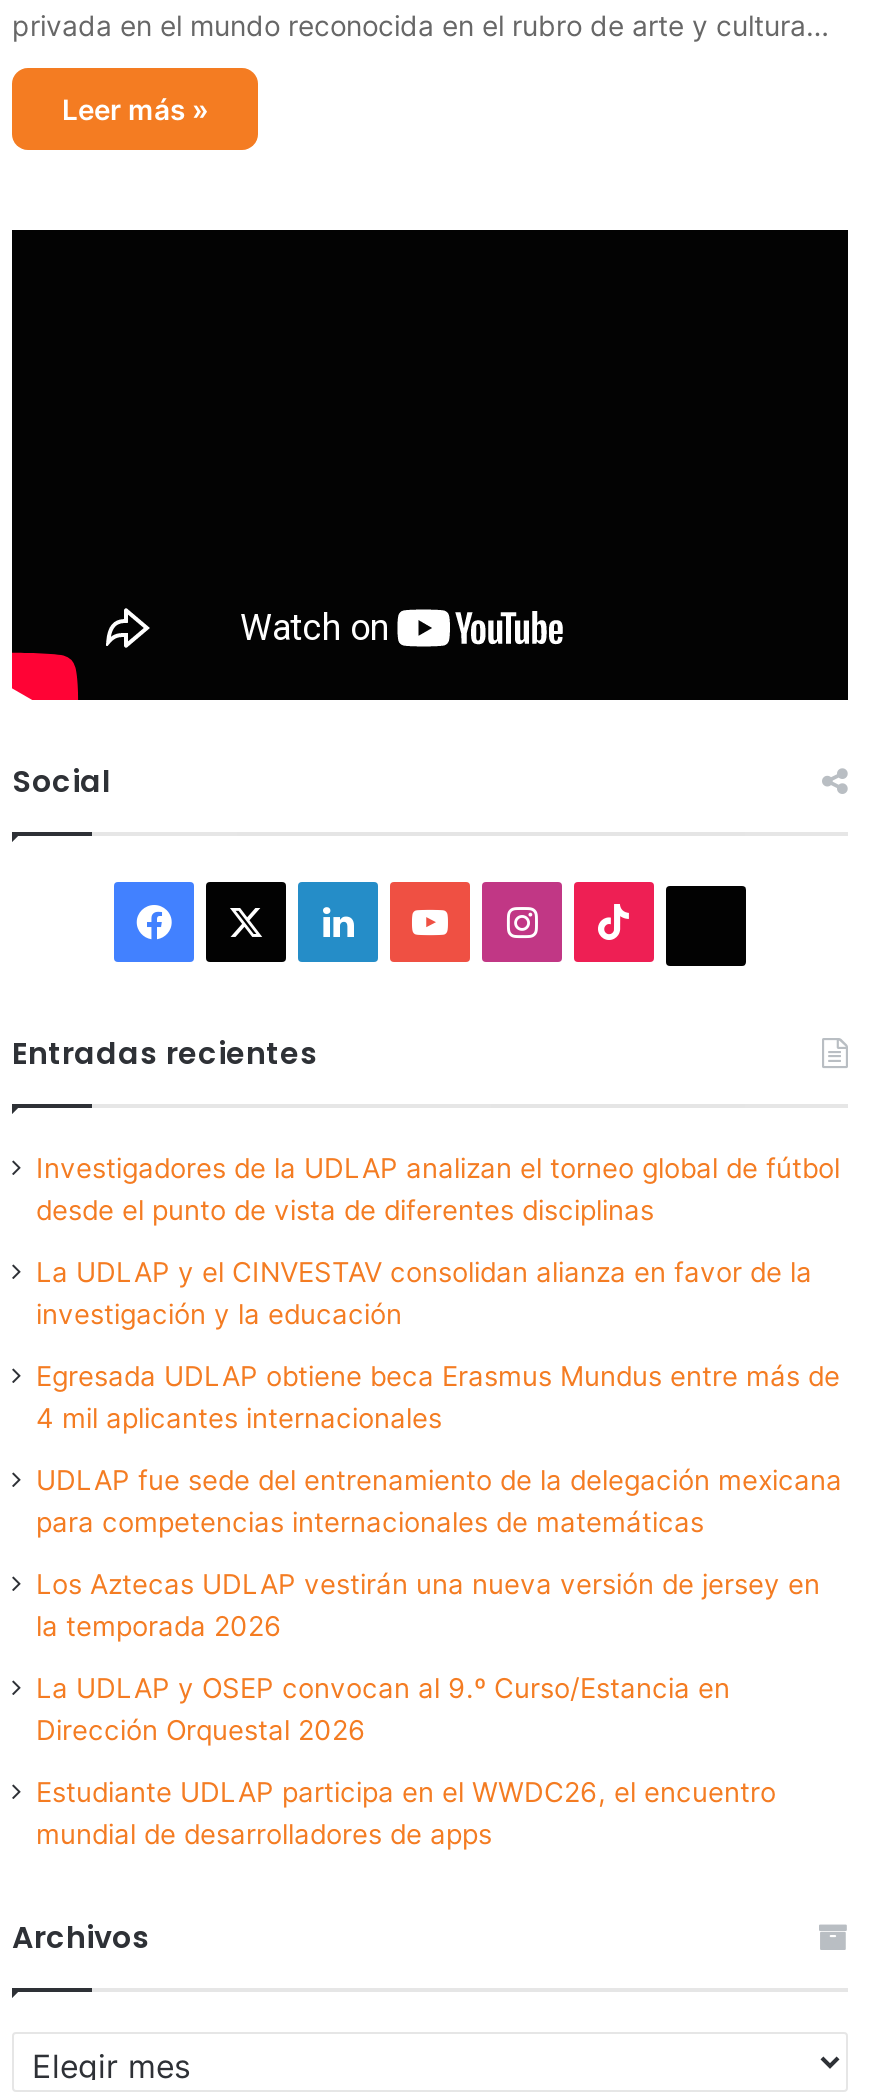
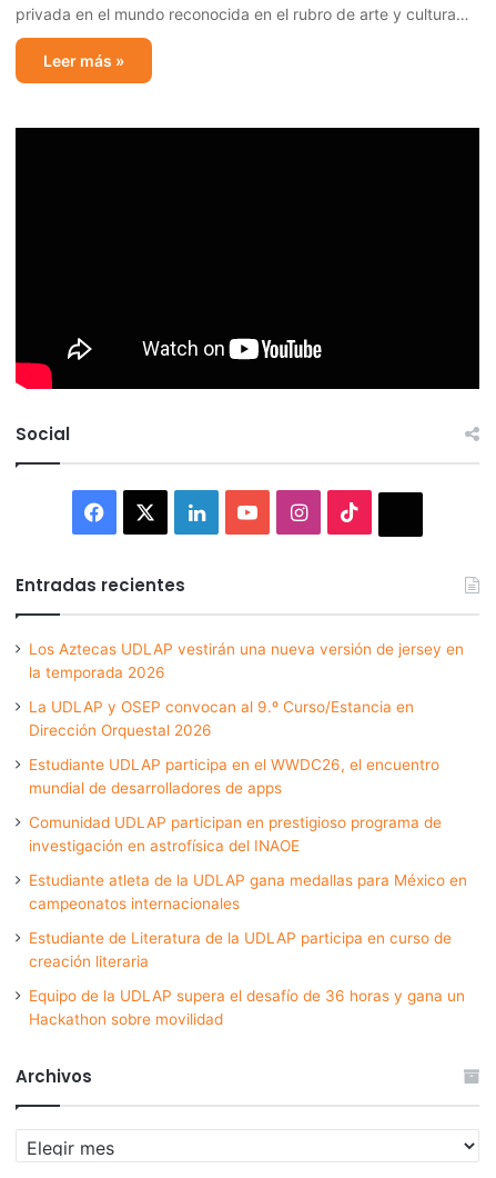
- Investigadores de la UDLAP analizan el torneo global de fútbol
- desde el punto de vista de diferentes disciplinas
- La UDLAP y el CINVESTAV consolidan alianza en favor de la
- investigación y la educación
- Egresada UDLAP obtiene beca Erasmus Mundus entre más de
- 4 mil aplicantes internacionales
- UDLAP fue sede del entrenamiento de la delegación mexicana
- para competencias internacionales de matemáticas

moved up: Los Aztecas UDLAP vestirán una nueva versión de jersey en | la temporada 2026 | La UDLAP y OSEP convocan al 9.º Curso/Estancia en | Dirección Orquestal 2026 | Estudiante UDLAP participa en el WWDC26, el encuentro | mundial de desarrolladores de apps

+ Comunidad UDLAP participan en prestigioso programa de
+ investigación en astrofísica del INAOE
+ Estudiante atleta de la UDLAP gana medallas para México en
+ campeonatos internacionales
+ Estudiante de Literatura de la UDLAP participa en curso de
+ creación literaria
+ Equipo de la UDLAP supera el desafío de 36 horas y gana un
+ Hackathon sobre movilidad
